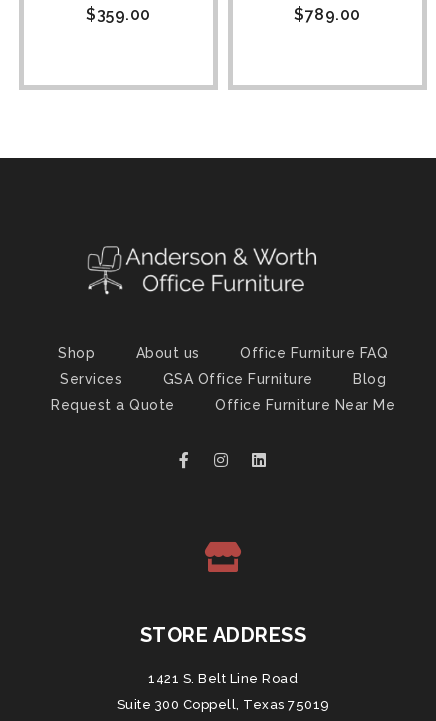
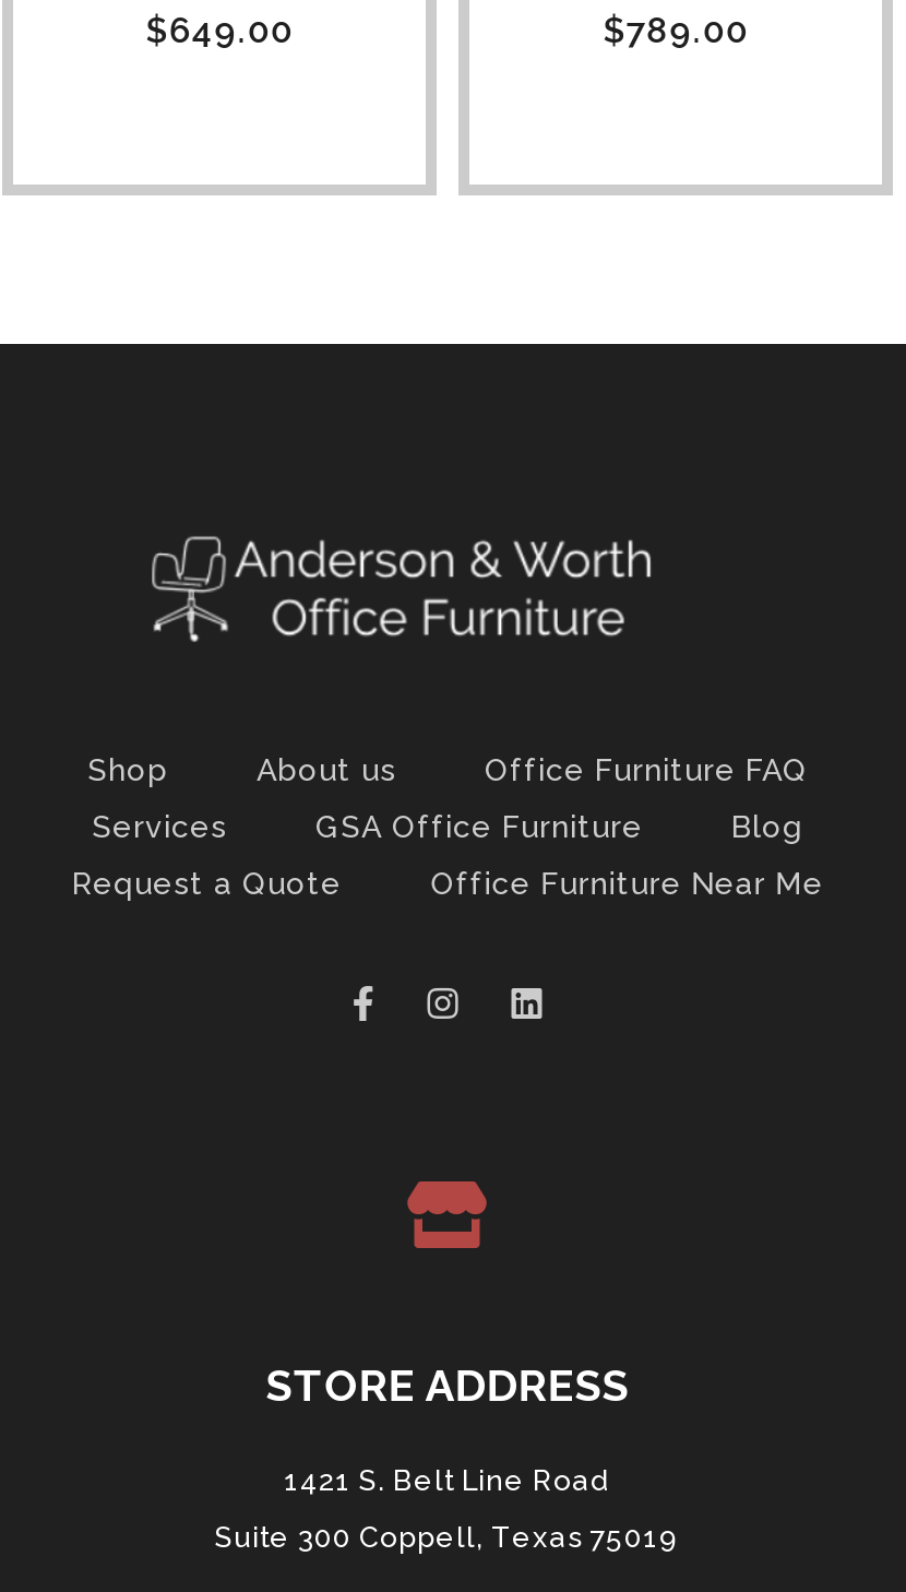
- $359.00
+ $649.00
